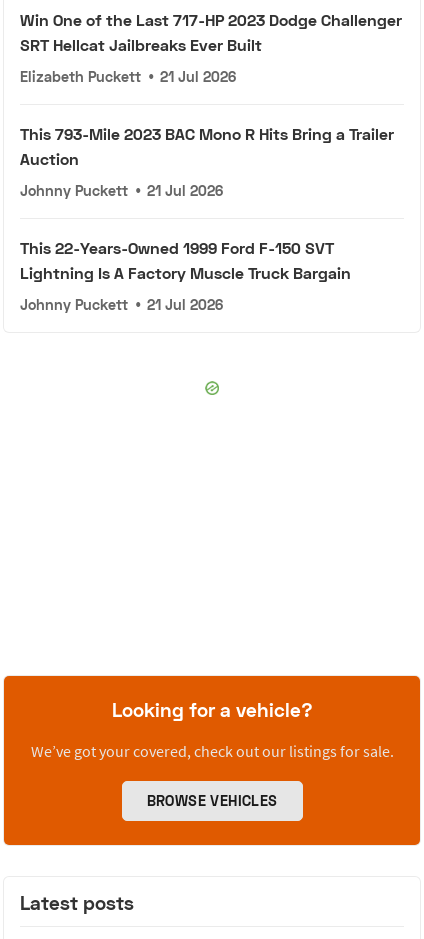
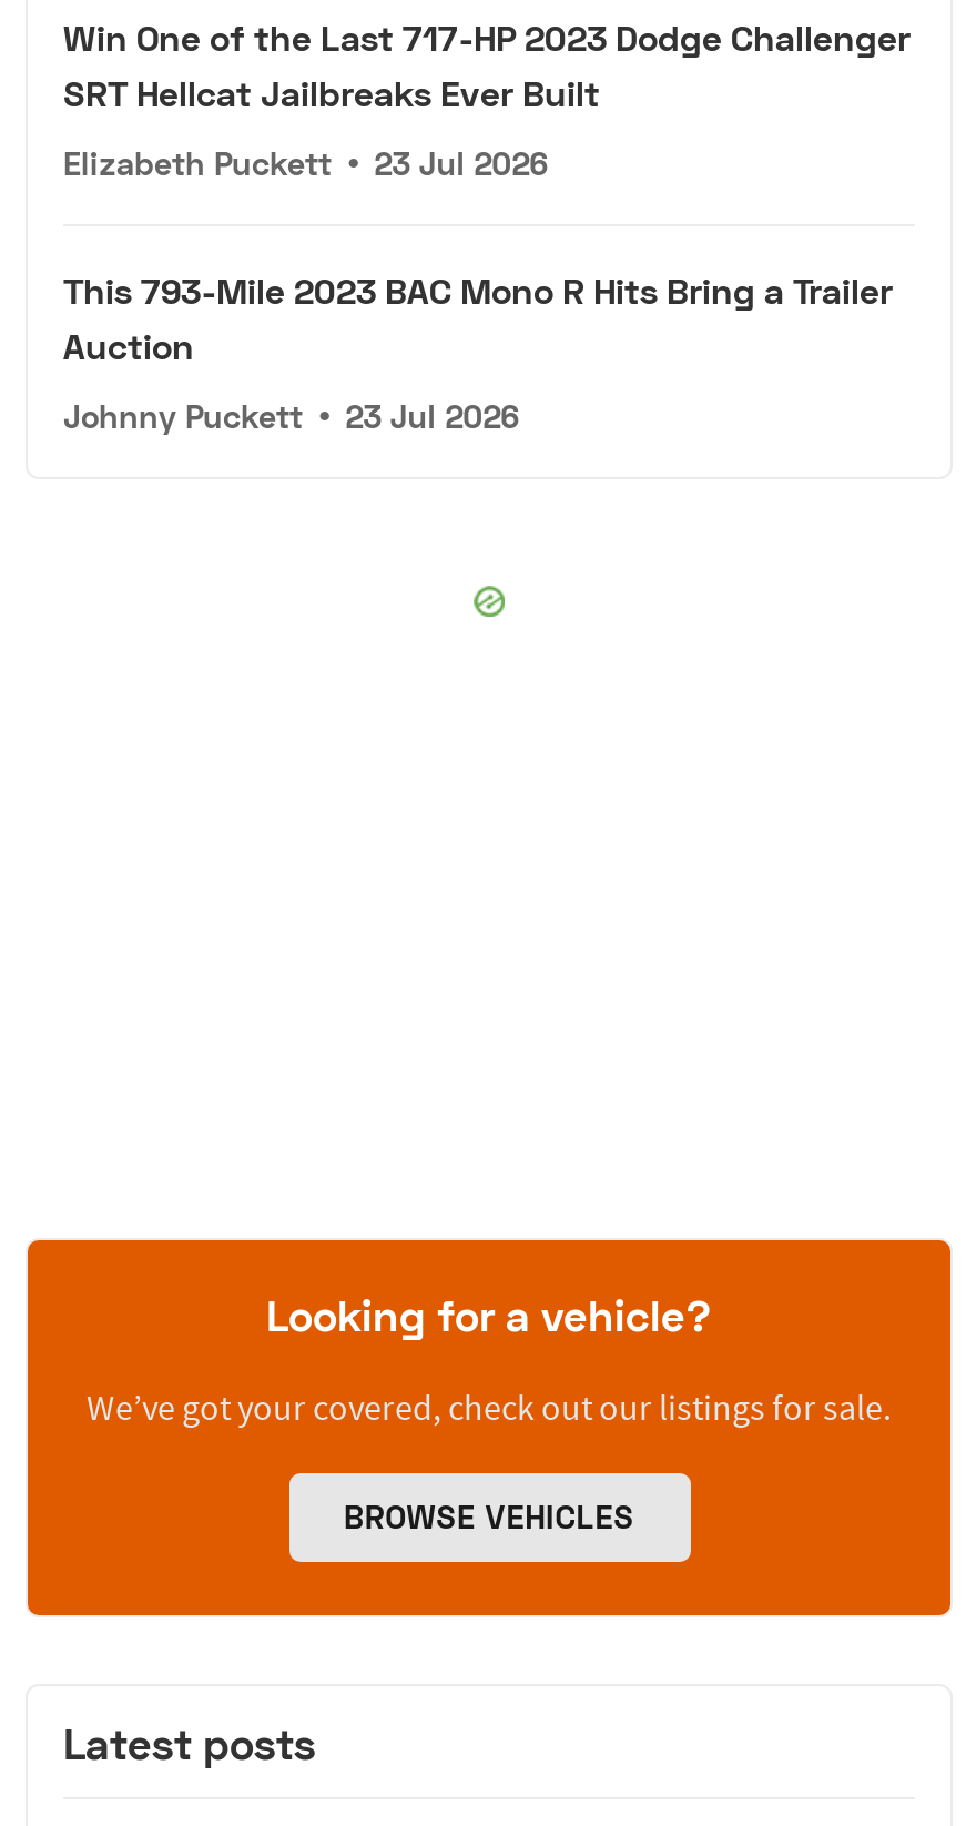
- Elizabeth Puckett • 21 Jul 2026
+ Elizabeth Puckett • 23 Jul 2026

- Johnny Puckett • 21 Jul 2026
- This 22-Years-Owned 1999 Ford F-150 SVT
- Lightning Is A Factory Muscle Truck Bargain
- Johnny Puckett • 21 Jul 2026
+ Johnny Puckett • 23 Jul 2026
